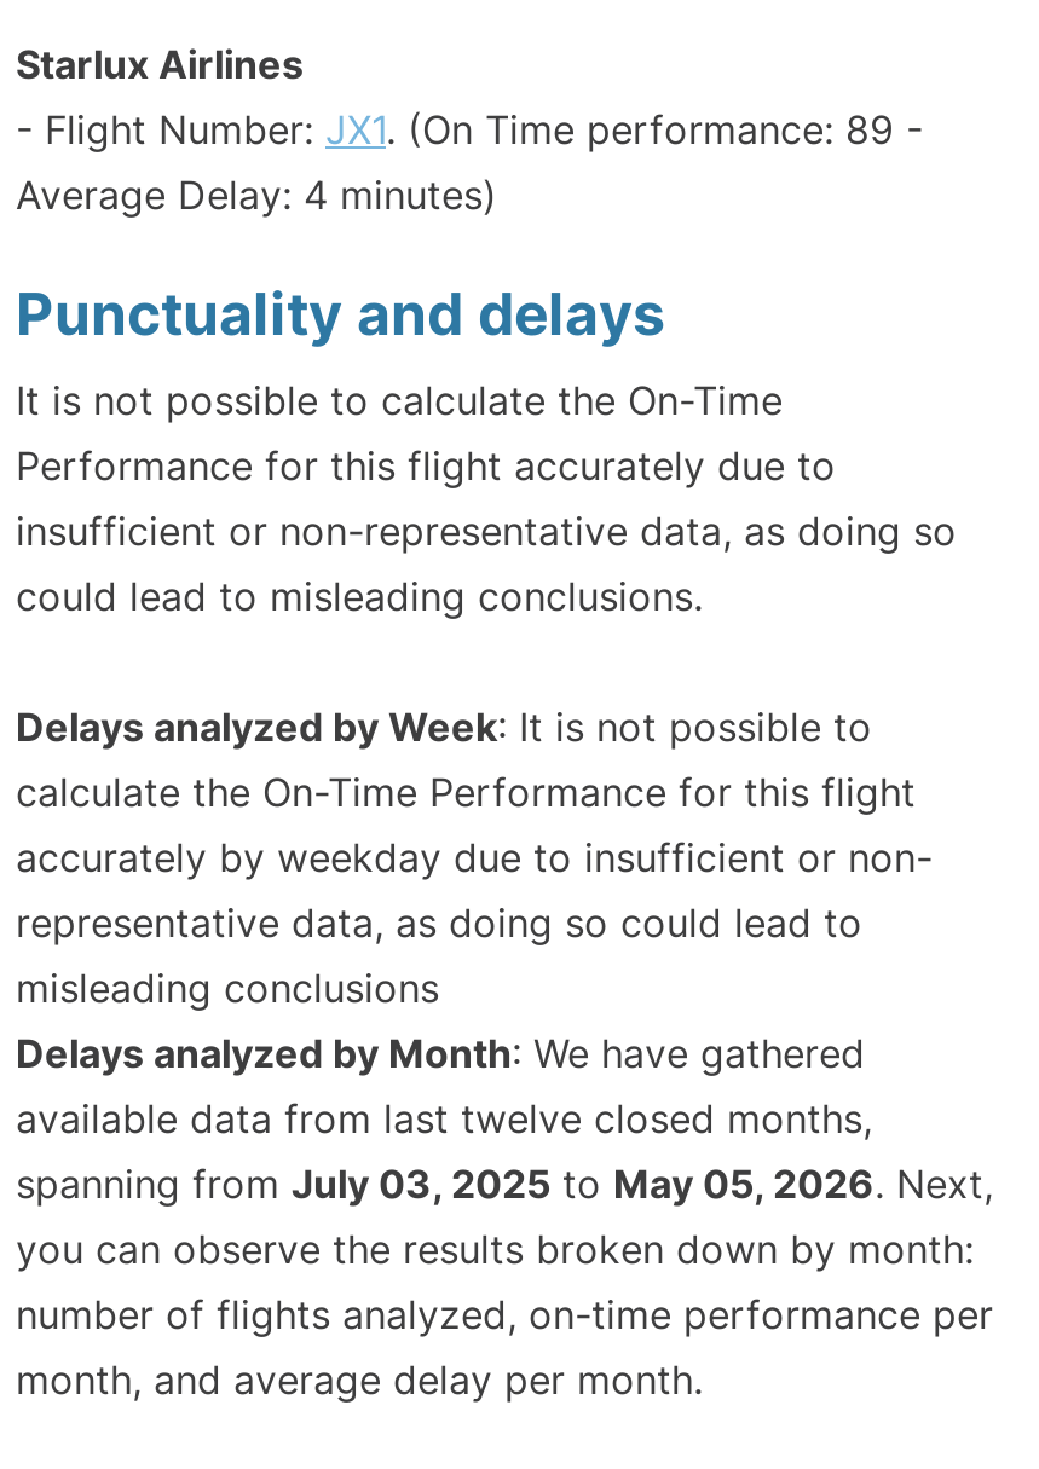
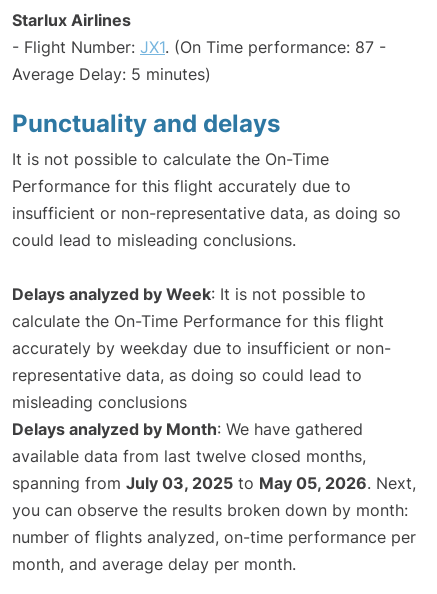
- - Flight Number: JX1. (On Time performance: 89 -
+ - Flight Number: JX1. (On Time performance: 87 -

- Average Delay: 4 minutes)
+ Average Delay: 5 minutes)
